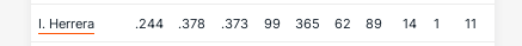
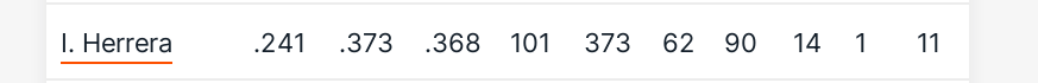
- .244
- .378
+ .241

- 99
- 365
+ .368
+ 101
+ 373

- 89
+ 90
